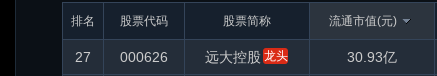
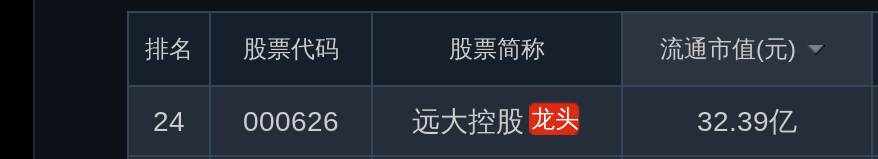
- 27 000626
+ 24 000626

- 30.93亿
+ 32.39亿
